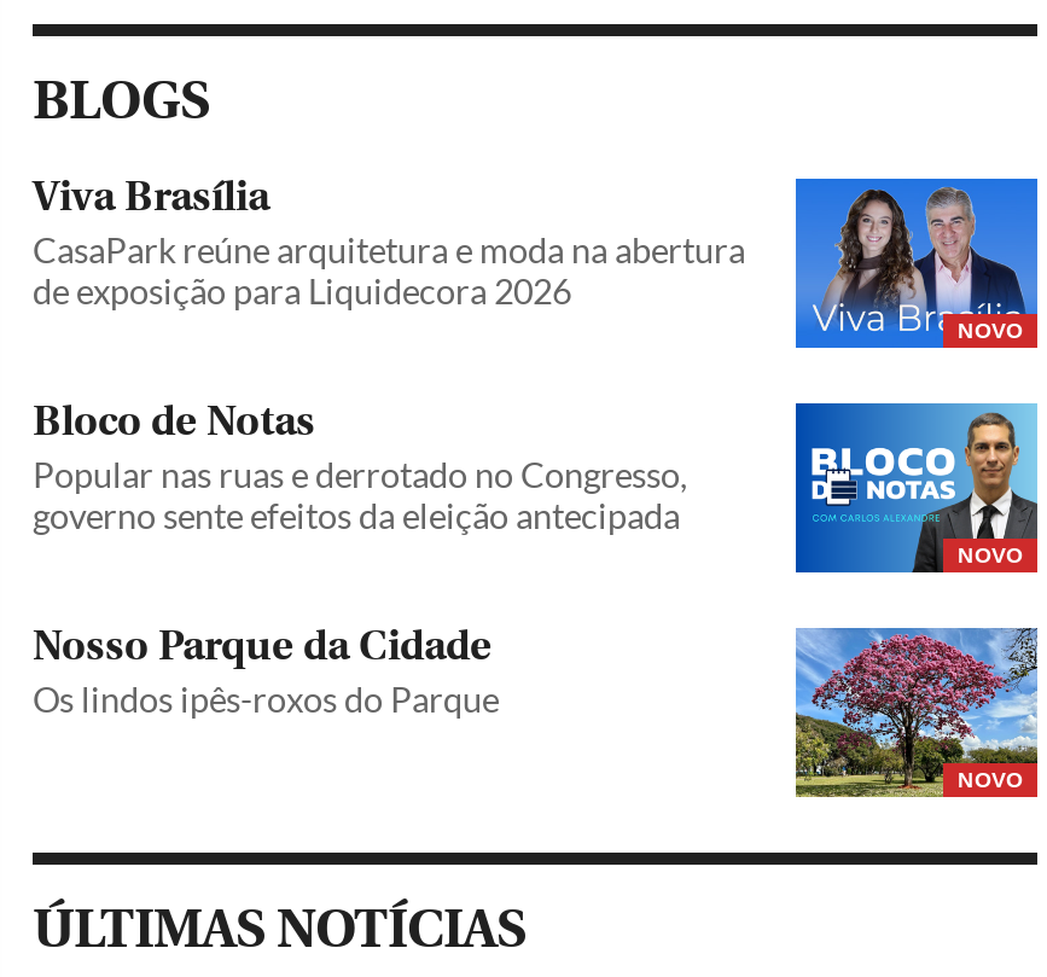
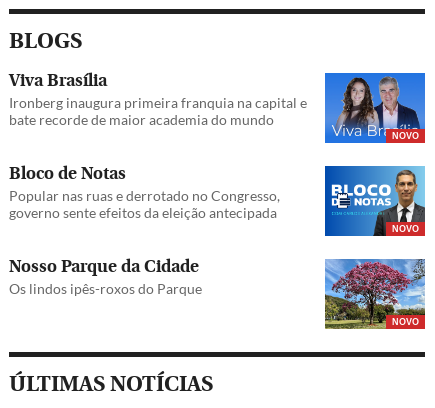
- CasaPark reúne arquitetura e moda na abertura
- de exposição para Liquidecora 2026
+ Ironberg inaugura primeira franquia na capital e
+ bate recorde de maior academia do mundo
